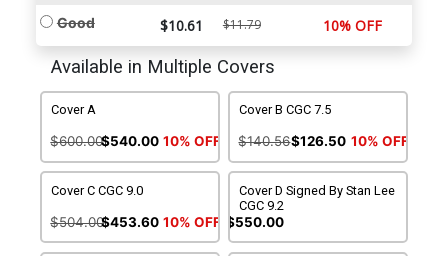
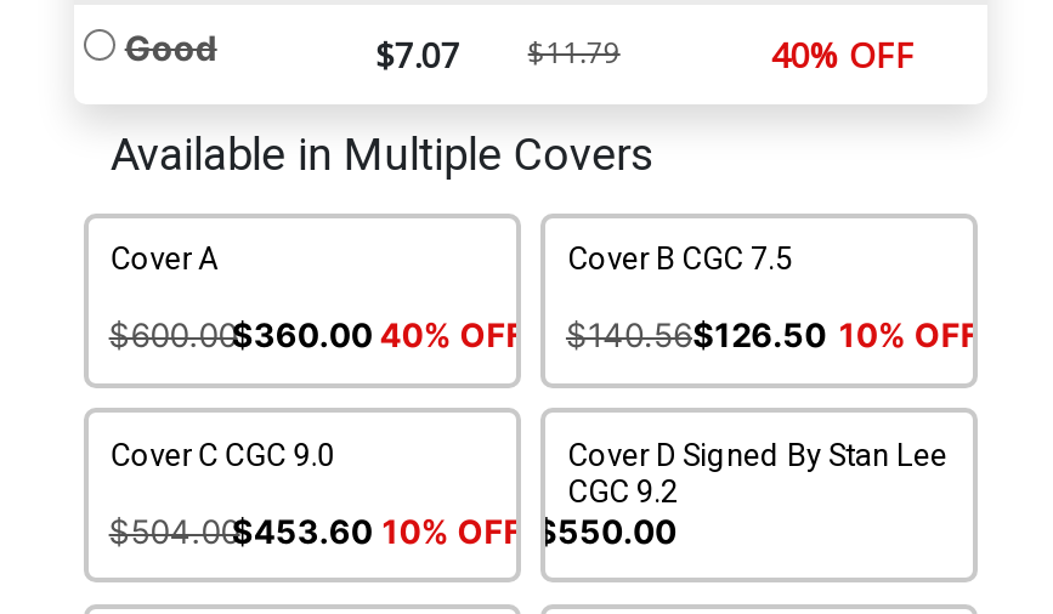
- $10.61
+ $7.07

- 10% OFF
+ 40% OFF

- $540.00 10% OFF
+ $360.00 40% OFF
